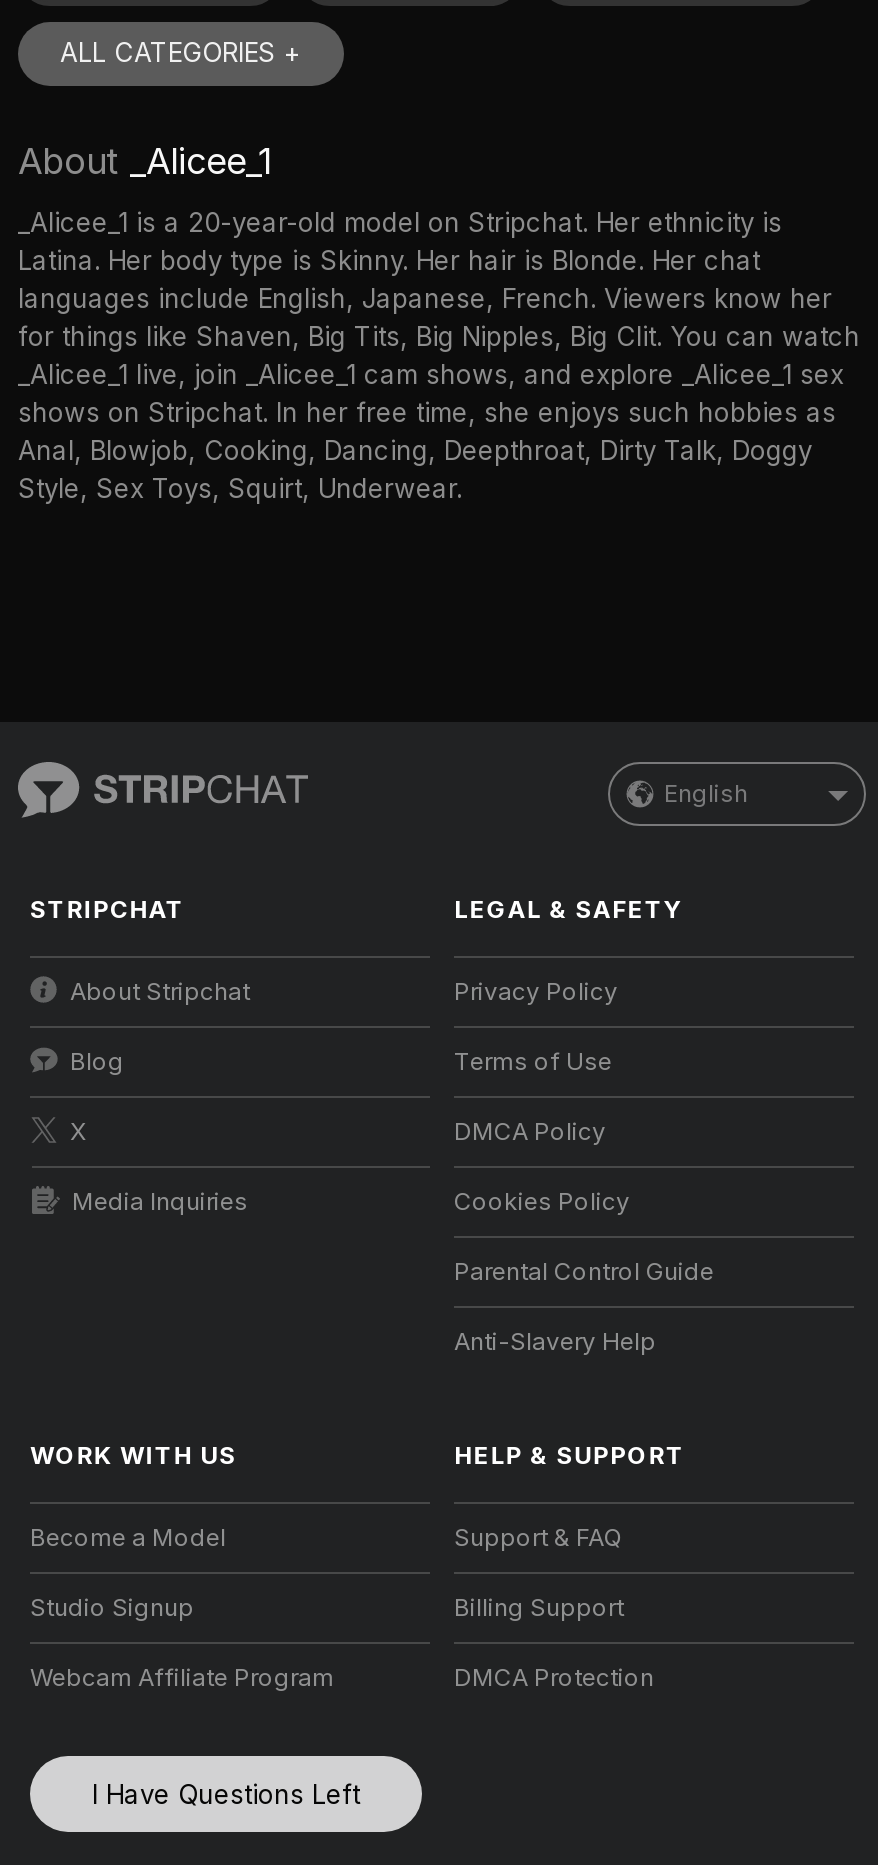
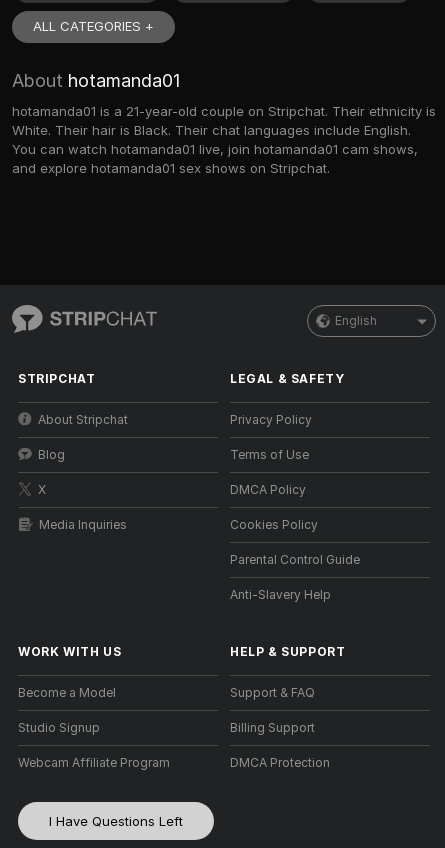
- About _Alicee_1
+ About hotamanda01

- _Alicee_1 is a 20-year-old model on Stripchat. Her ethnicity is
- Latina. Her body type is Skinny. Her hair is Blonde. Her chat
- languages include English, Japanese, French. Viewers know her
- for things like Shaven, Big Tits, Big Nipples, Big Clit. You can watch
- _Alicee_1 live, join _Alicee_1 cam shows, and explore _Alicee_1 sex
- shows on Stripchat. In her free time, she enjoys such hobbies as
- Anal, Blowjob, Cooking, Dancing, Deepthroat, Dirty Talk, Doggy
- Style, Sex Toys, Squirt, Underwear.
+ hotamanda01 is a 21-year-old couple on Stripchat. Their ethnicity is
+ White. Their hair is Black. Their chat languages include English.
+ You can watch hotamanda01 live, join hotamanda01 cam shows,
+ and explore hotamanda01 sex shows on Stripchat.
